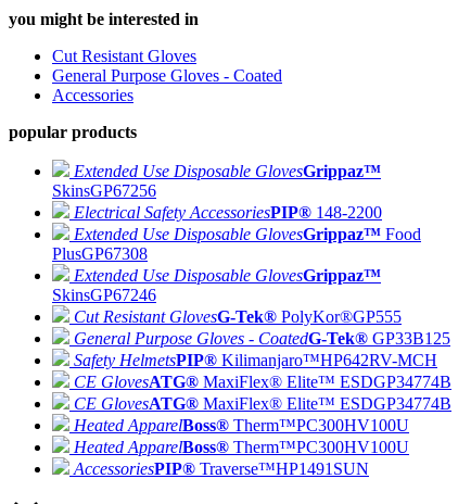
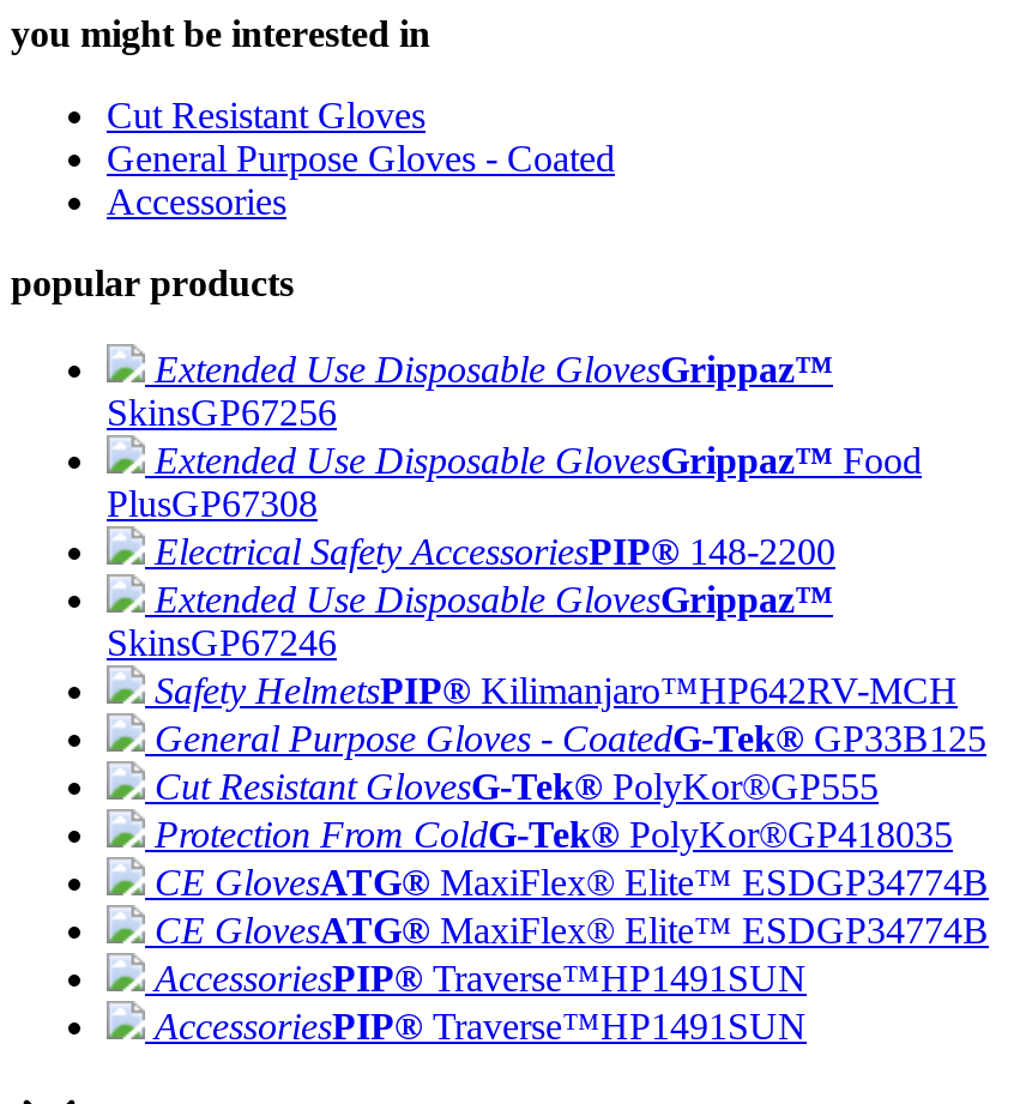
moved down: Electrical Safety AccessoriesPIP® 148-2200

moved up: Extended Use Disposable GlovesGrippaz™ Food | PlusGP67308

moved down: Cut Resistant GlovesG-Tek® PolyKor®GP555

moved up: General Purpose Gloves - CoatedG-Tek® GP33B125 | Safety HelmetsPIP® Kilimanjaro™HP642RV-MCH

+ Protection From ColdG-Tek® PolyKor®GP418035

moved down: CE GlovesATG® MaxiFlex® Elite™ ESDGP34774B | CE GlovesATG® MaxiFlex® Elite™ ESDGP34774B

- Heated ApparelBoss® Therm™PC300HV100U
- Heated ApparelBoss® Therm™PC300HV100U
+ AccessoriesPIP® Traverse™HP1491SUN
